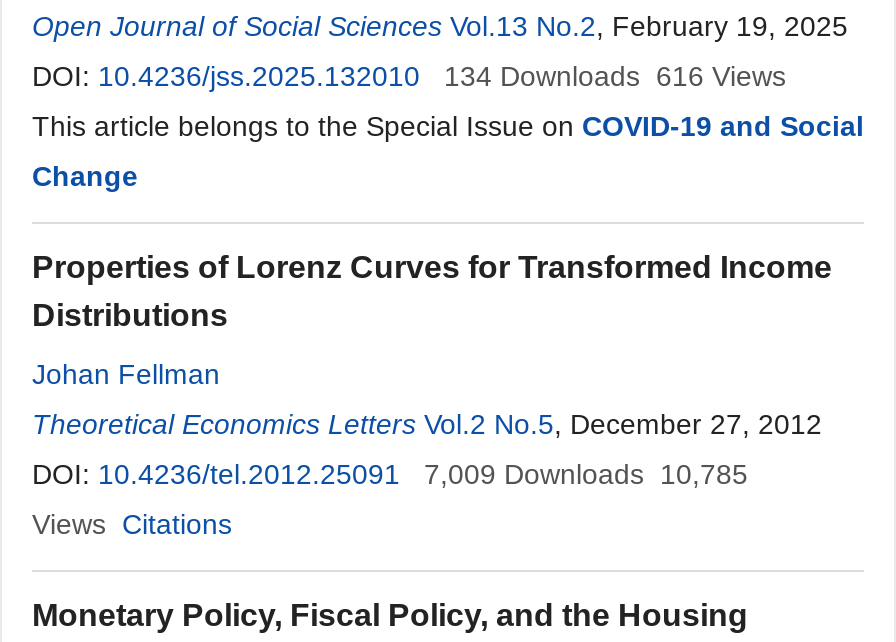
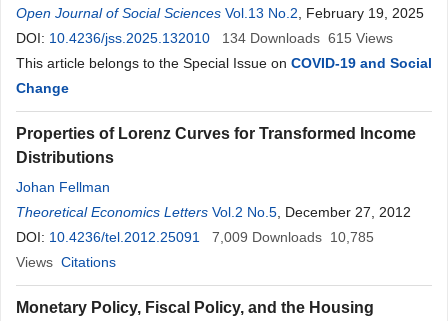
- 134 Downloads 616 Views
+ 134 Downloads 615 Views
